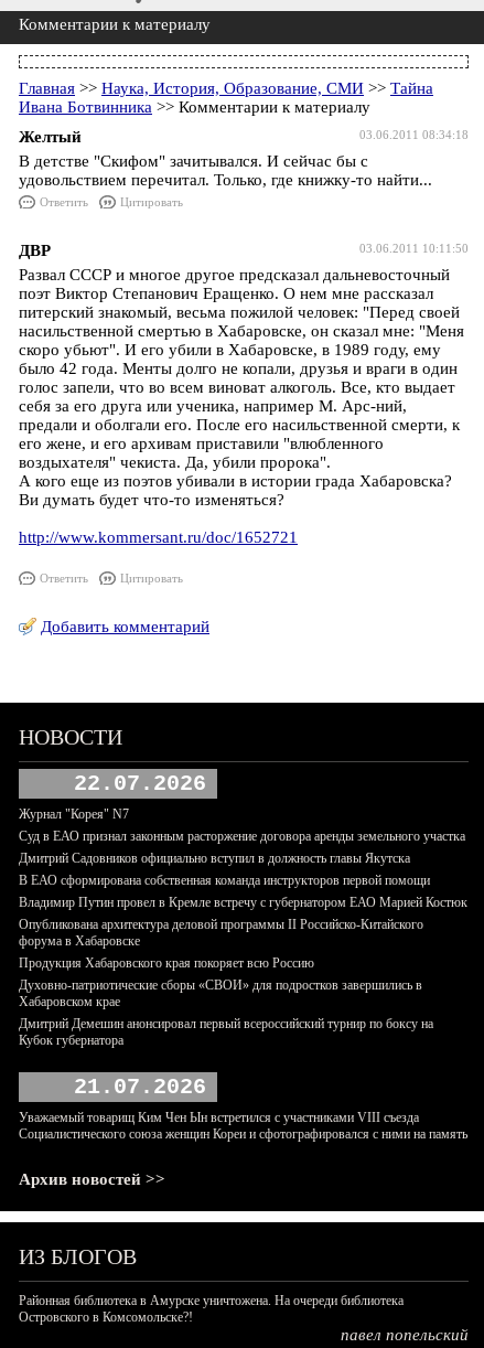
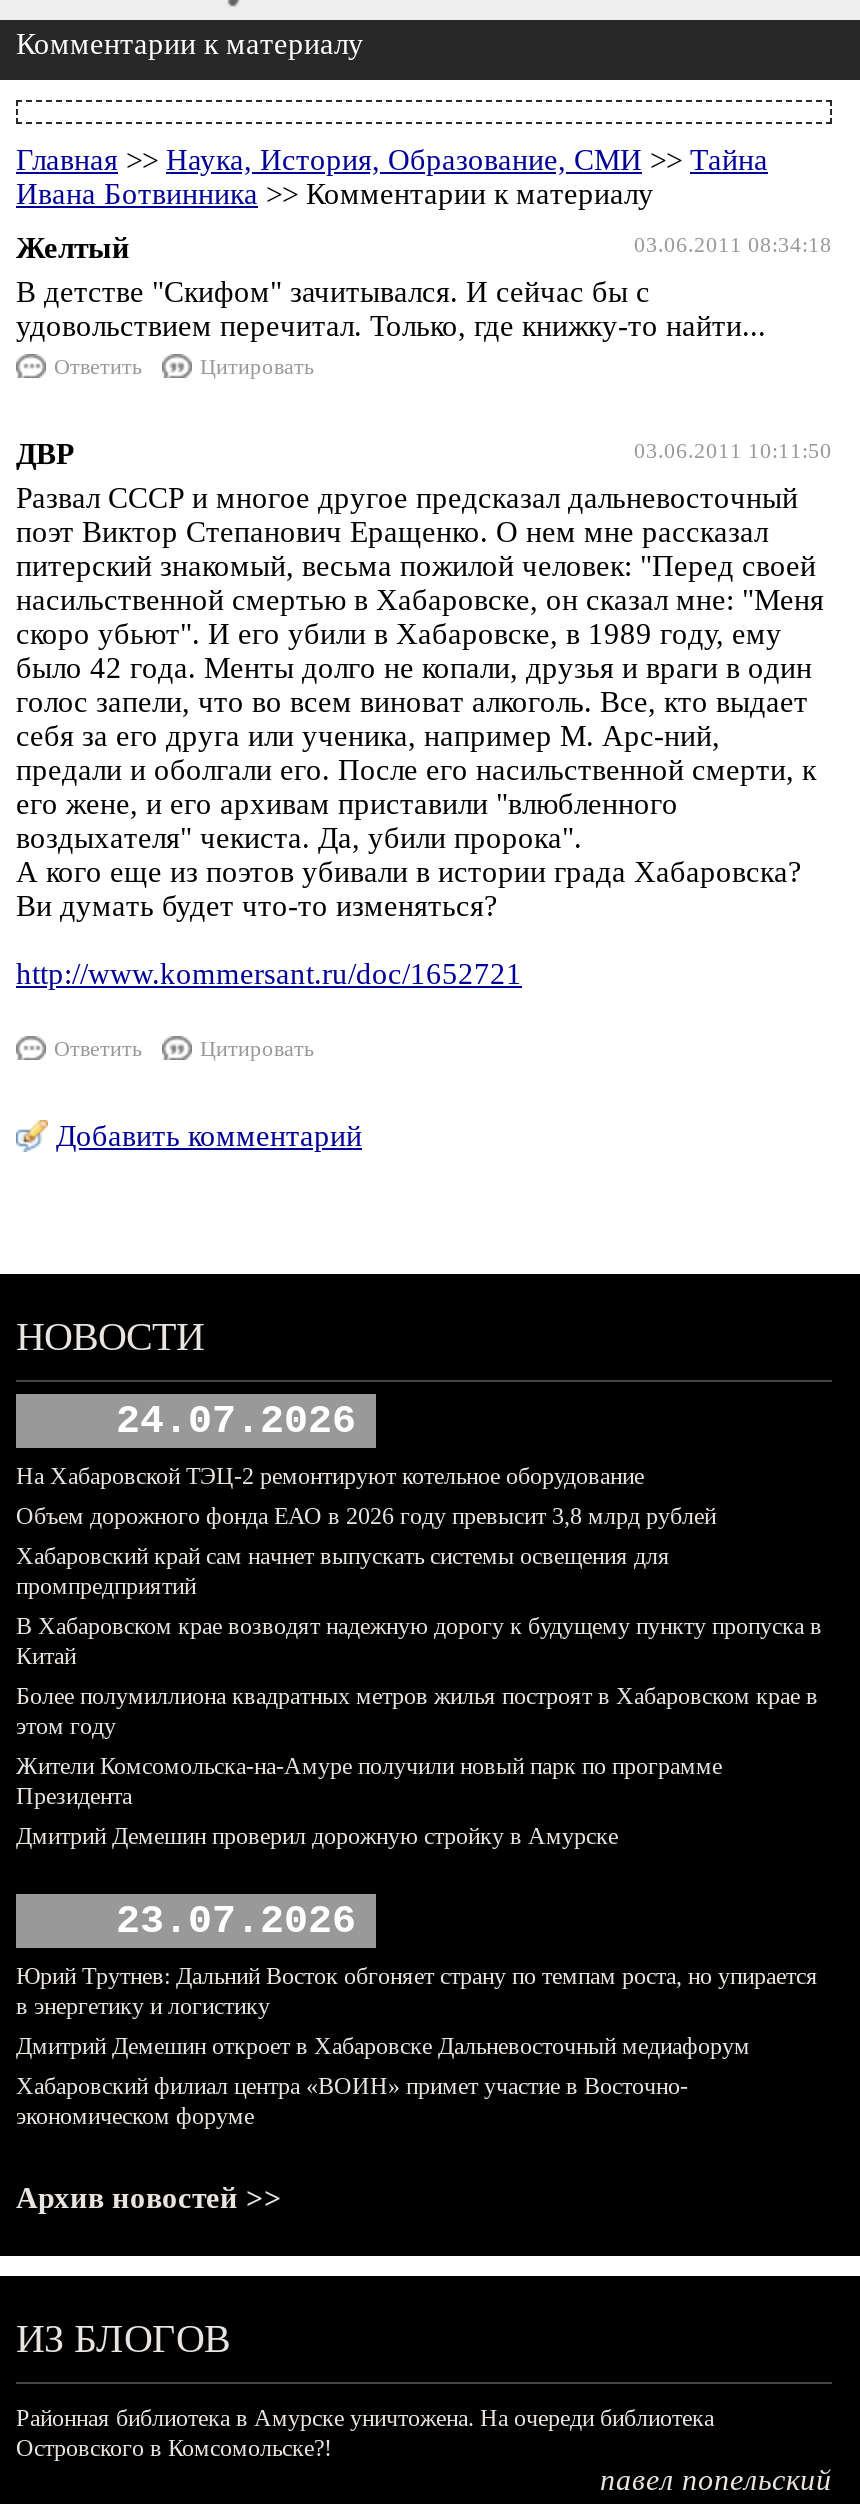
- 22.07.2026
- Журнал "Корея" N7
- Суд в ЕАО признал законным расторжение договора аренды земельного участка
- Дмитрий Садовников официально вступил в должность главы Якутска
- В ЕАО сформирована собственная команда инструкторов первой помощи
- Владимир Путин провел в Кремле встречу с губернатором ЕАО Марией Костюк
- Опубликована архитектура деловой программы II Российско-Китайского
- форума в Хабаровске
- Продукция Хабаровского края покоряет всю Россию
- Духовно-патриотические сборы «СВОИ» для подростков завершились в
- Хабаровском крае
- Дмитрий Демешин анонсировал первый всероссийский турнир по боксу на
- Кубок губернатора
+ 24.07.2026
+ На Хабаровской ТЭЦ-2 ремонтируют котельное оборудование
+ Объем дорожного фонда ЕАО в 2026 году превысит 3,8 млрд рублей
+ Хабаровский край сам начнет выпускать системы освещения для
+ промпредприятий
+ В Хабаровском крае возводят надежную дорогу к будущему пункту пропуска в
+ Китай
+ Более полумиллиона квадратных метров жилья построят в Хабаровском крае в
+ этом году
+ Жители Комсомольска-на-Амуре получили новый парк по программе
+ Президента
+ Дмитрий Демешин проверил дорожную стройку в Амурске

- 21.07.2026
- Уважаемый товарищ Ким Чен Ын встретился с участниками VIII съезда
- Социалистического союза женщин Кореи и сфотографировался с ними на память
+ 23.07.2026
+ Юрий Трутнев: Дальний Восток обгоняет страну по темпам роста, но упирается
+ в энергетику и логистику
+ Дмитрий Демешин откроет в Хабаровске Дальневосточный медиафорум
+ Хабаровский филиал центра «ВОИН» примет участие в Восточно-
+ экономическом форуме
